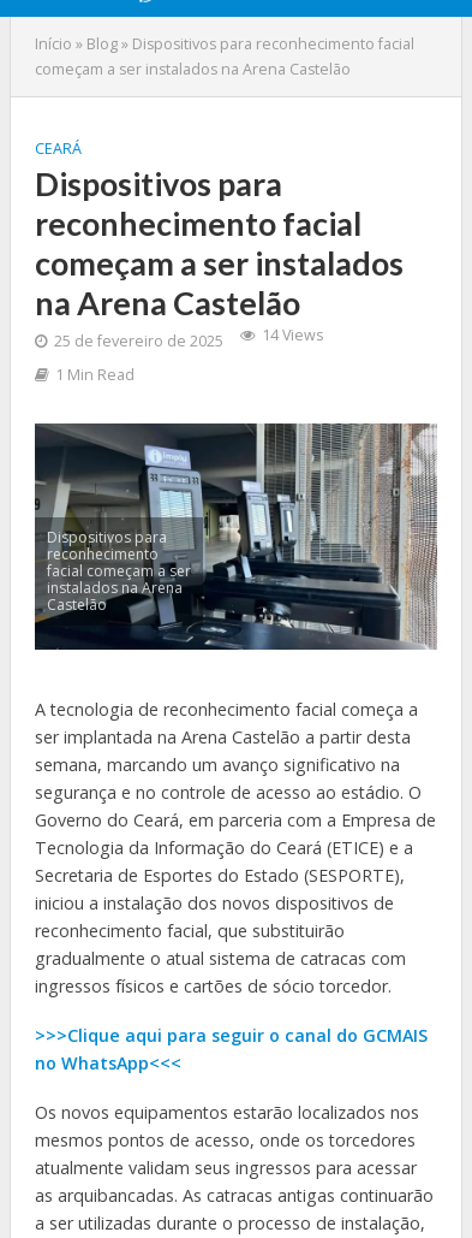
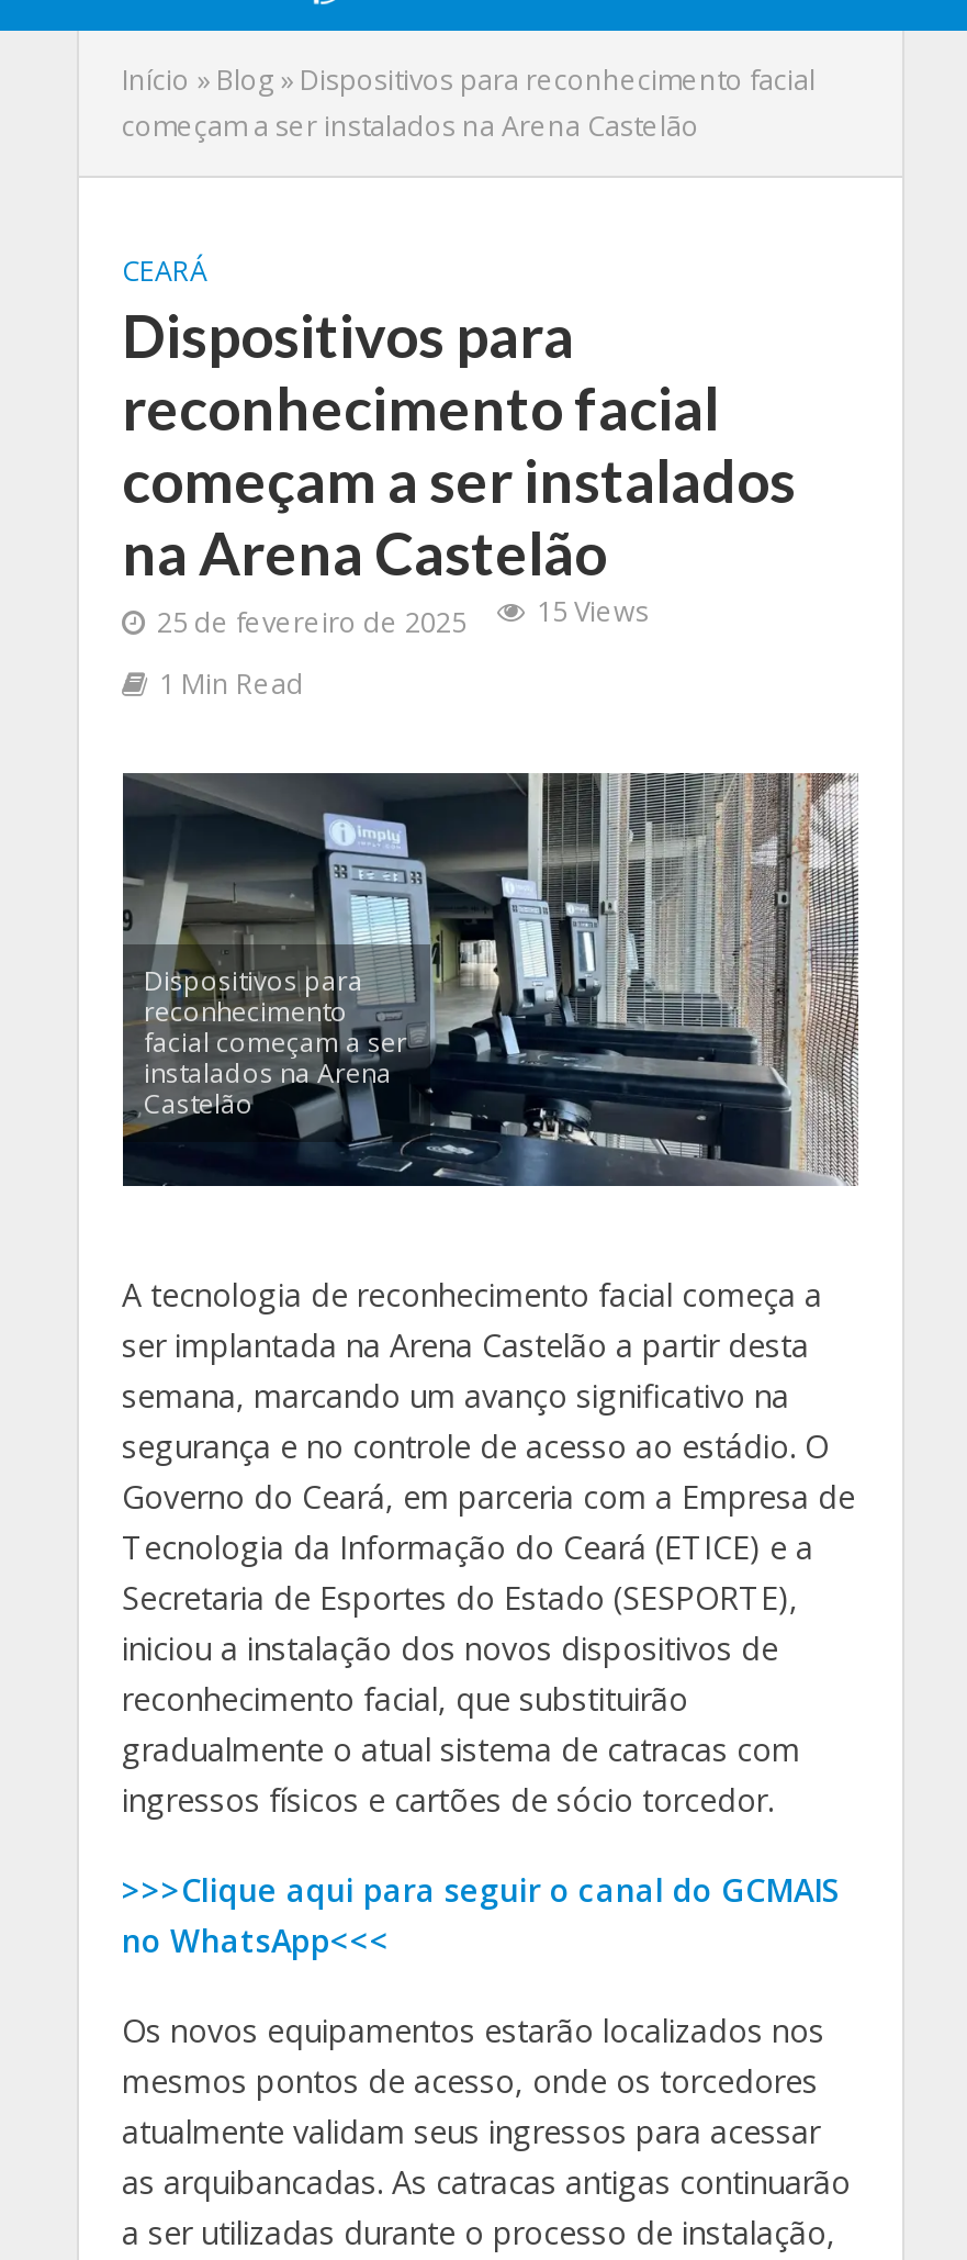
- 25 de fevereiro de 2025 14 Views
+ 25 de fevereiro de 2025 15 Views
